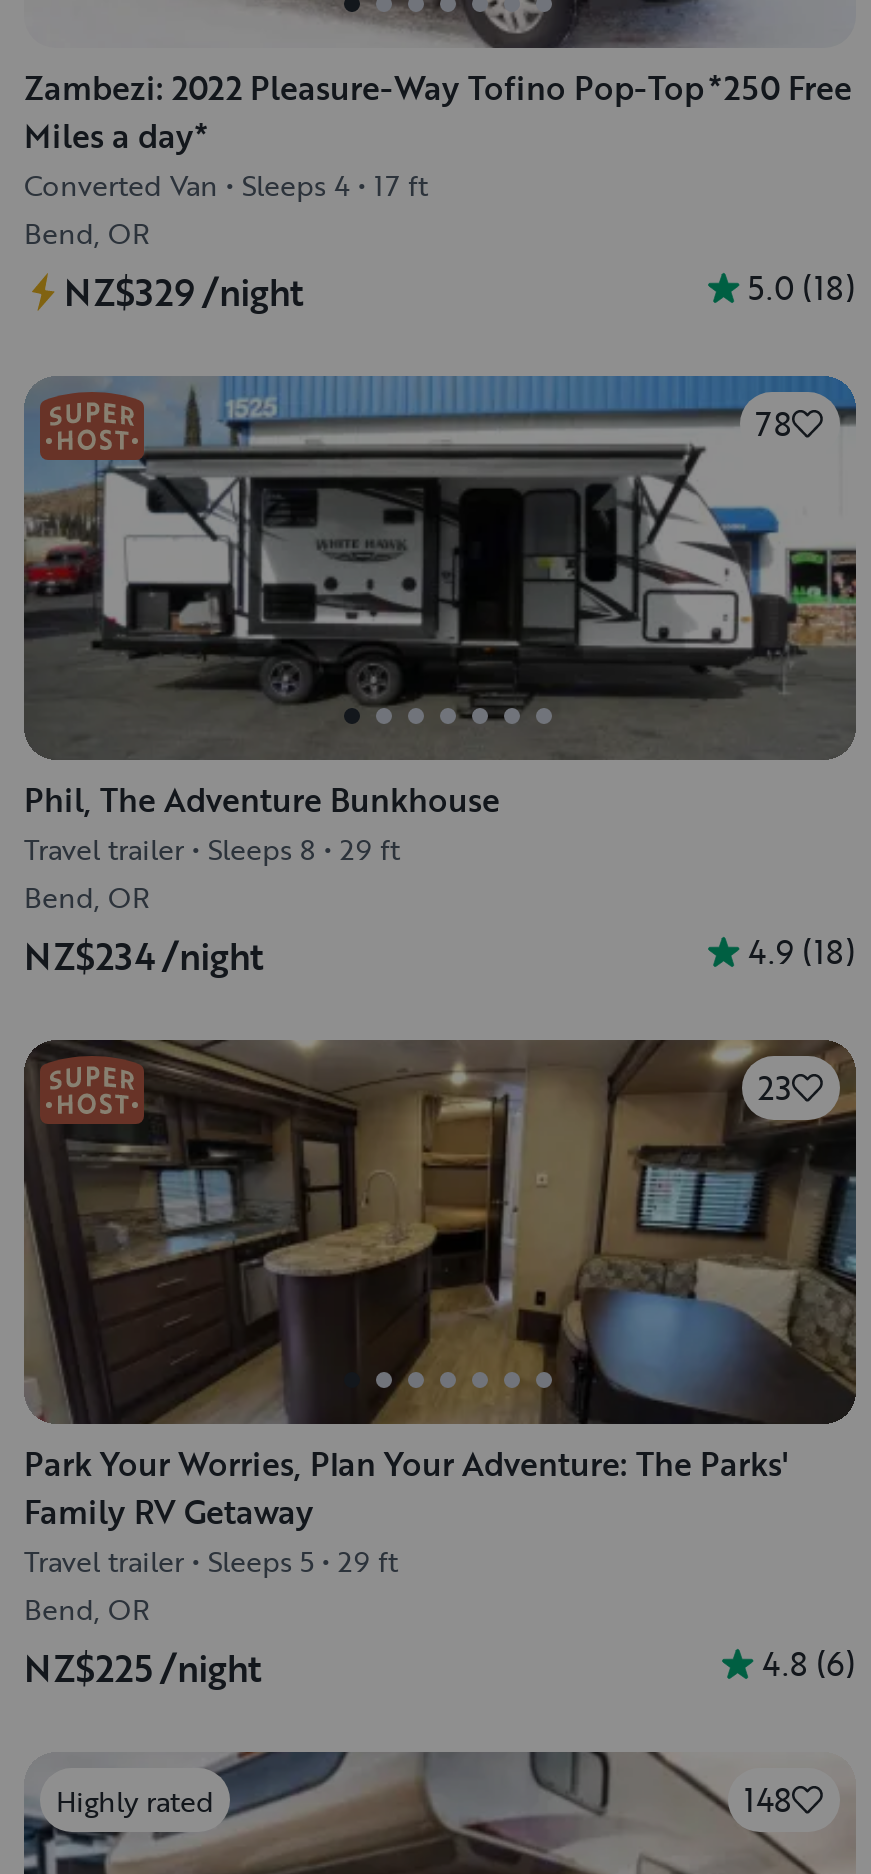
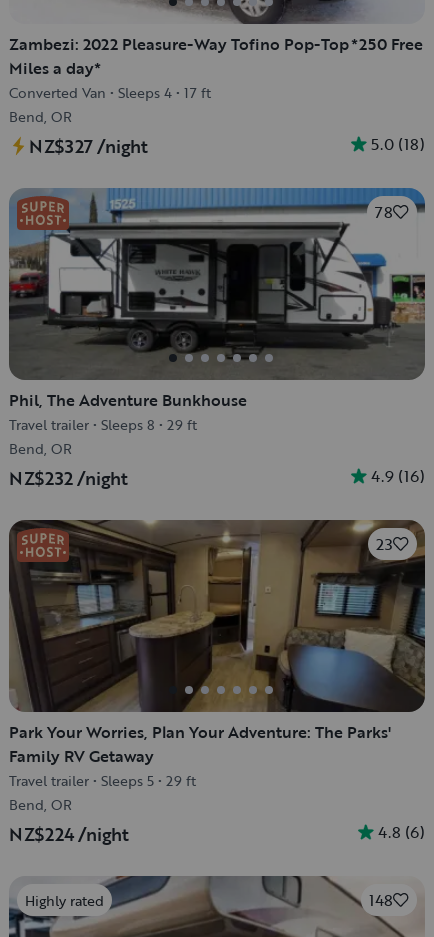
- NZ$329 /night
+ NZ$327 /night

- NZ$234 /night
+ NZ$232 /night

- 4.9 (18)
+ 4.9 (16)

- NZ$225 /night
+ NZ$224 /night
